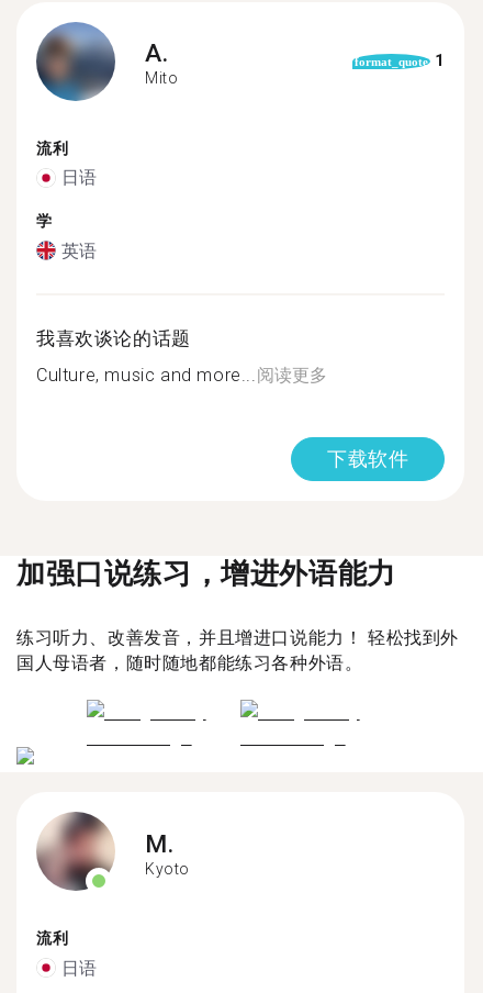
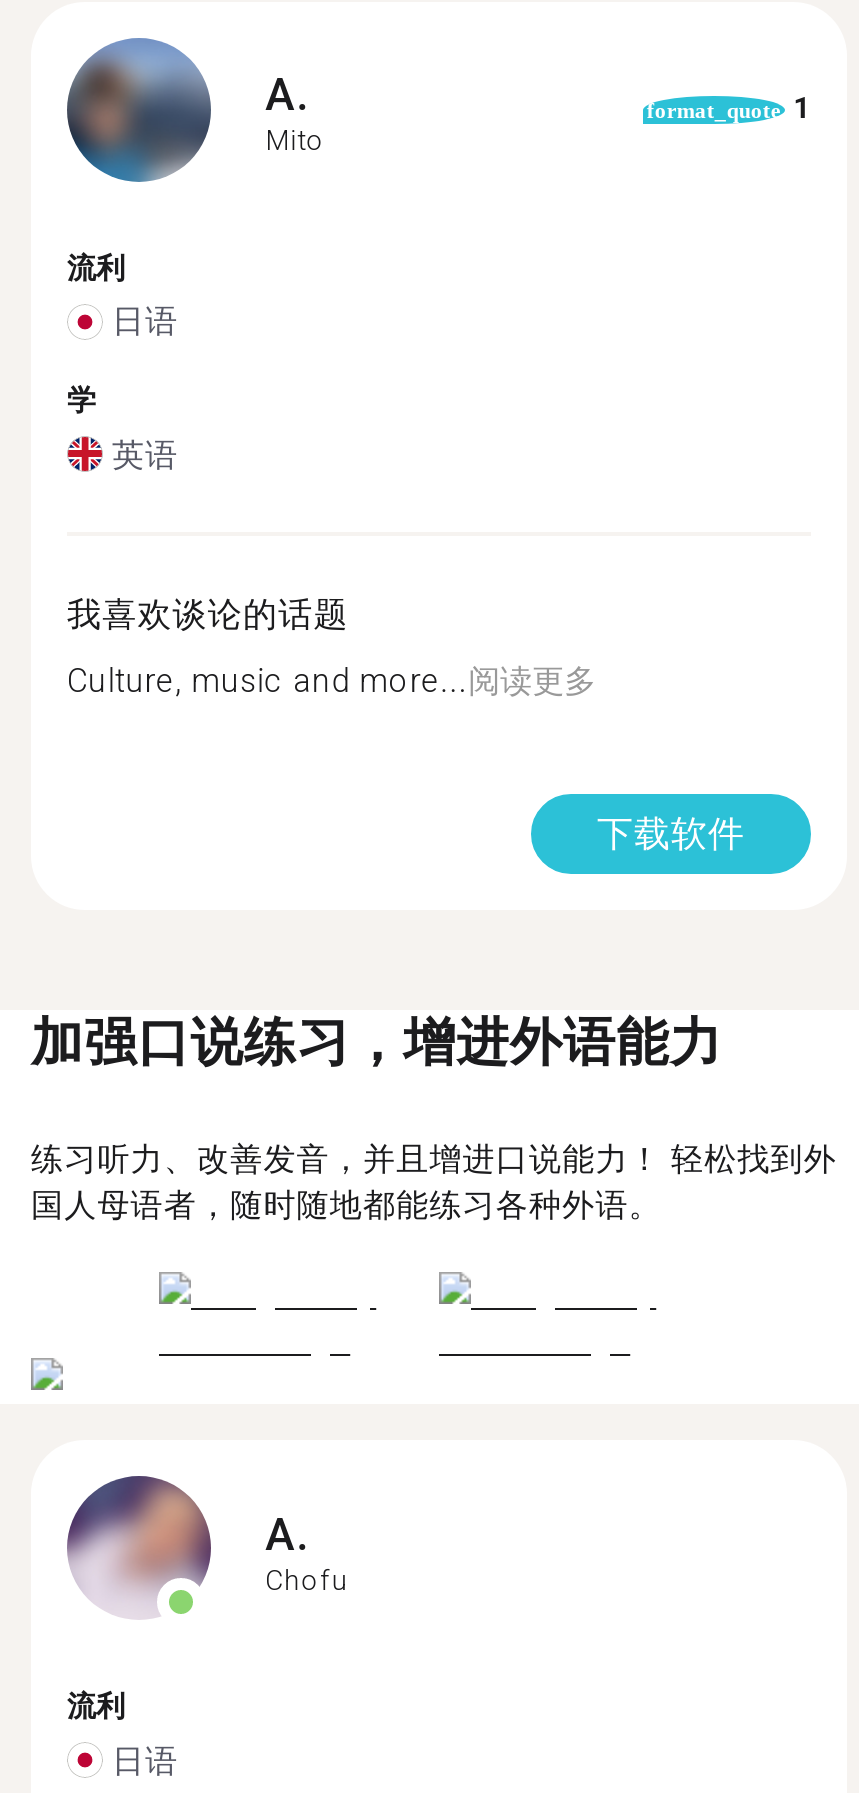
- [image]
- M.
- Kyoto
+ [image]
+ A.
+ Chofu
